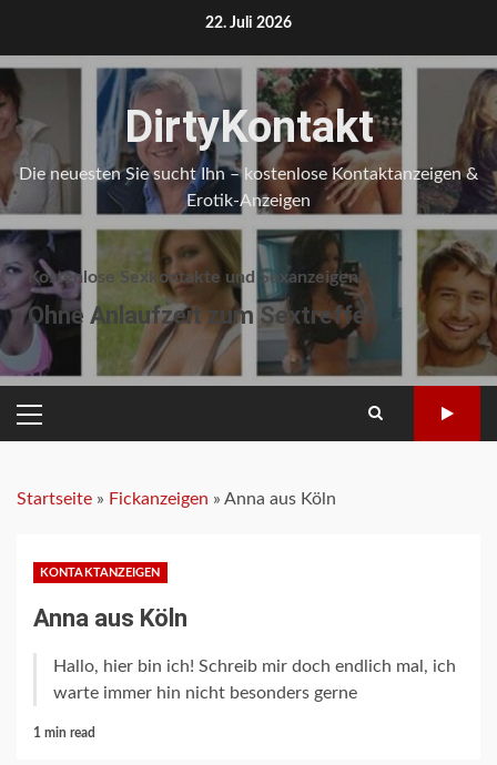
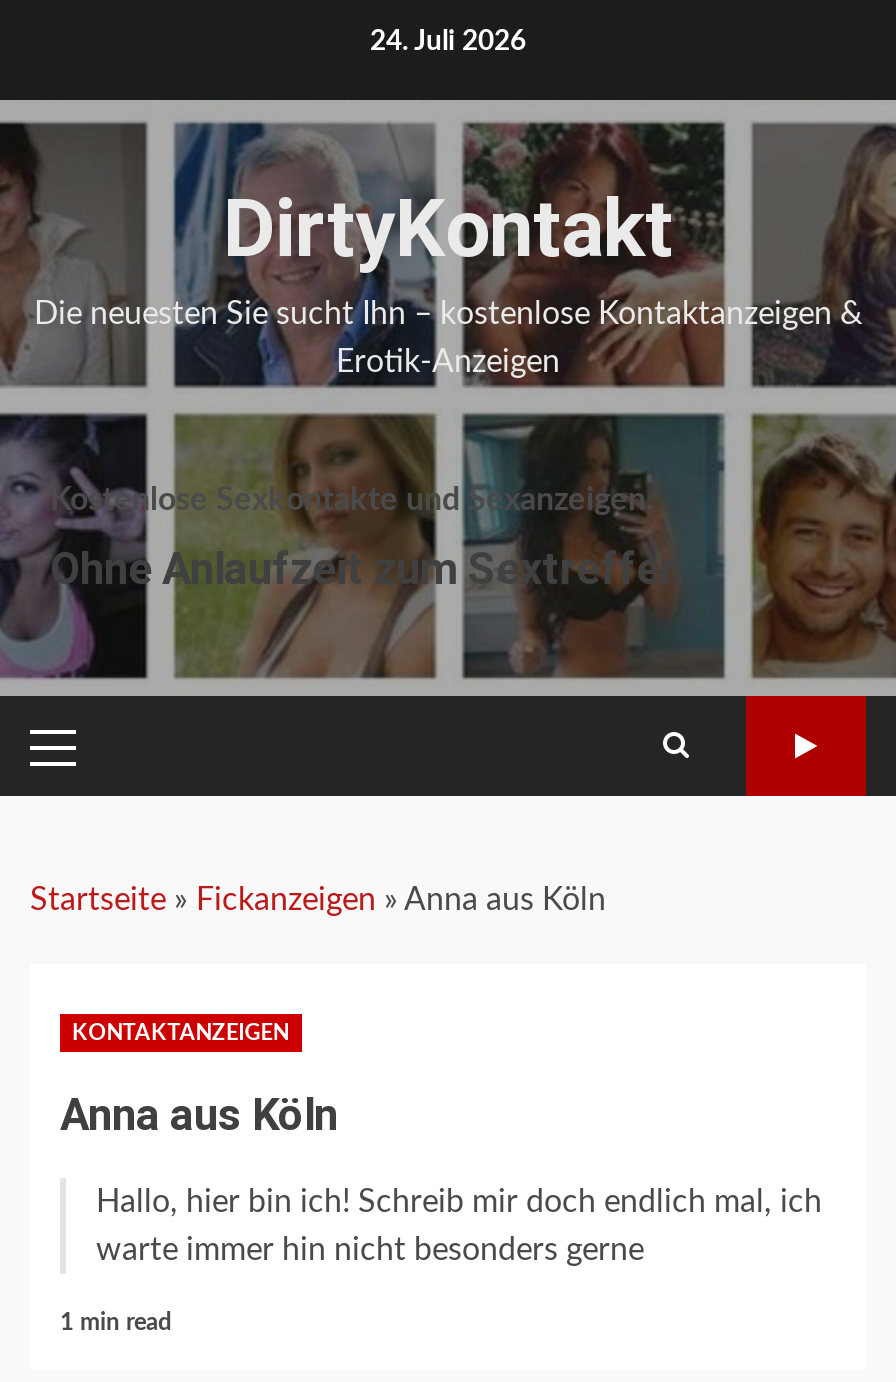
- 22. Juli 2026
+ 24. Juli 2026
